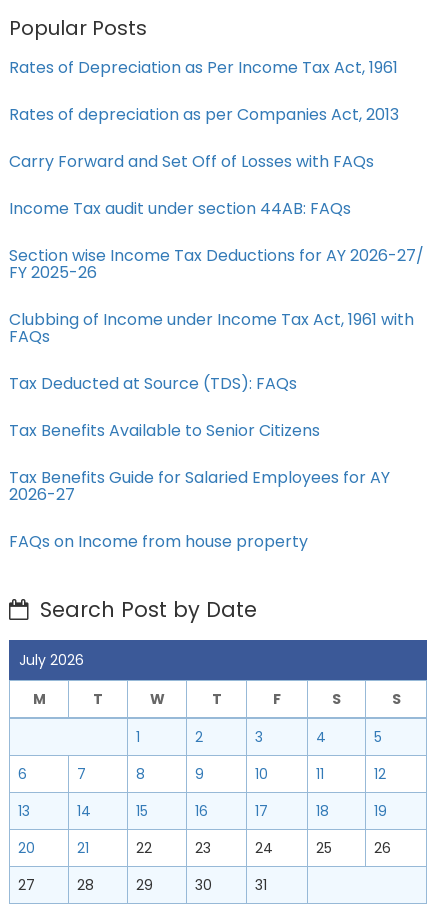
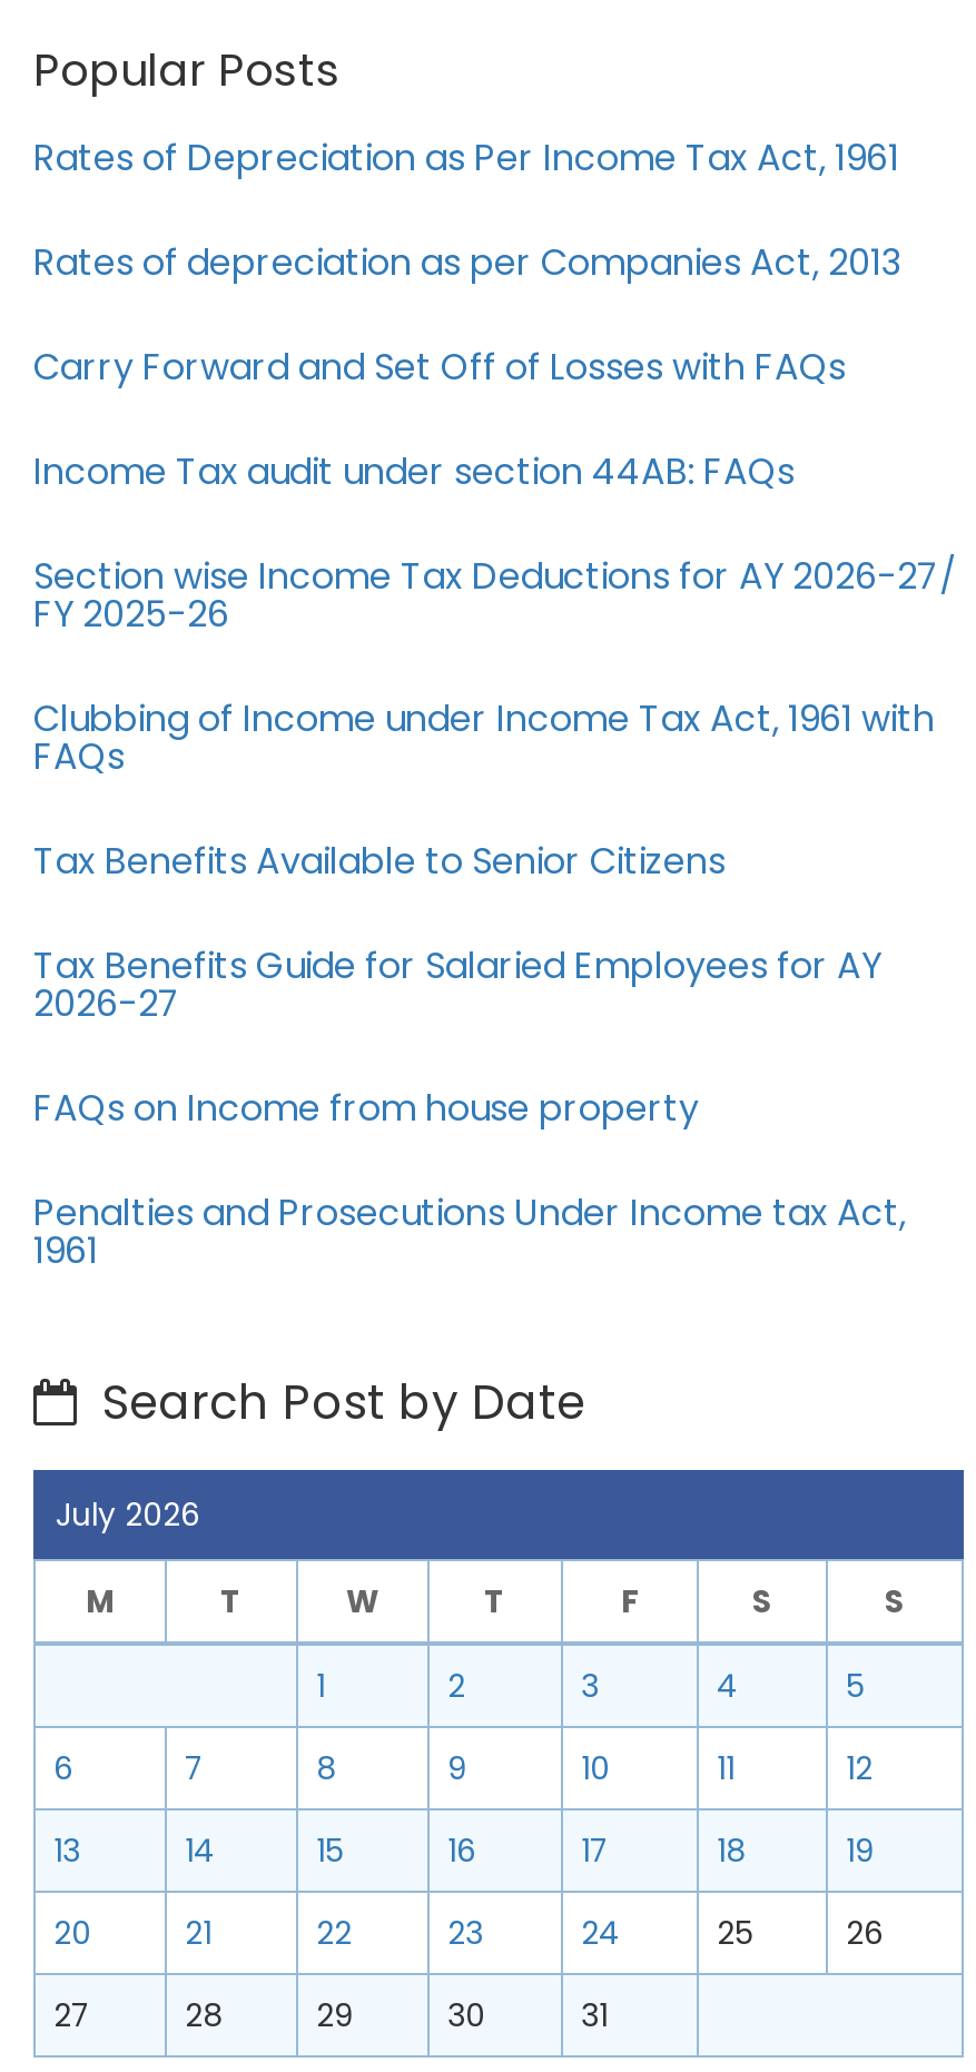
- Tax Deducted at Source (TDS): FAQs

moved up: Tax Benefits Available to Senior Citizens | Tax Benefits Guide for Salaried Employees for AY | 2026-27 | FAQs on Income from house property

+ Penalties and Prosecutions Under Income tax Act,
+ 1961
